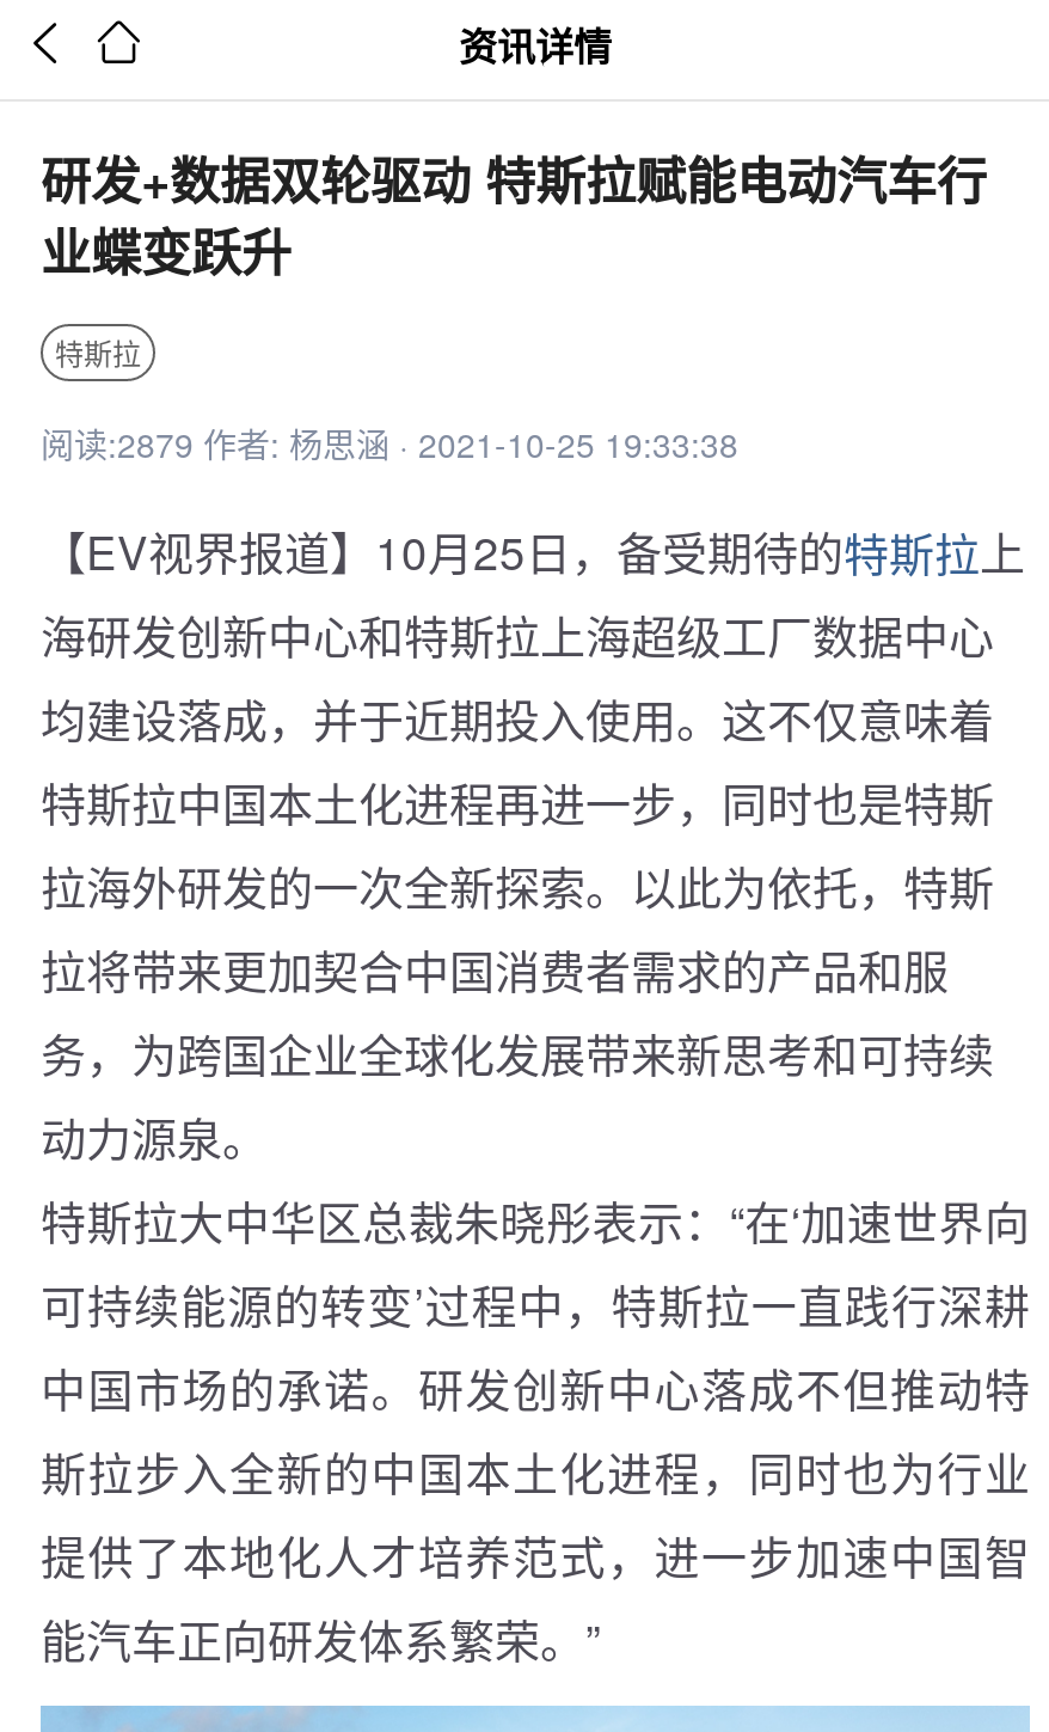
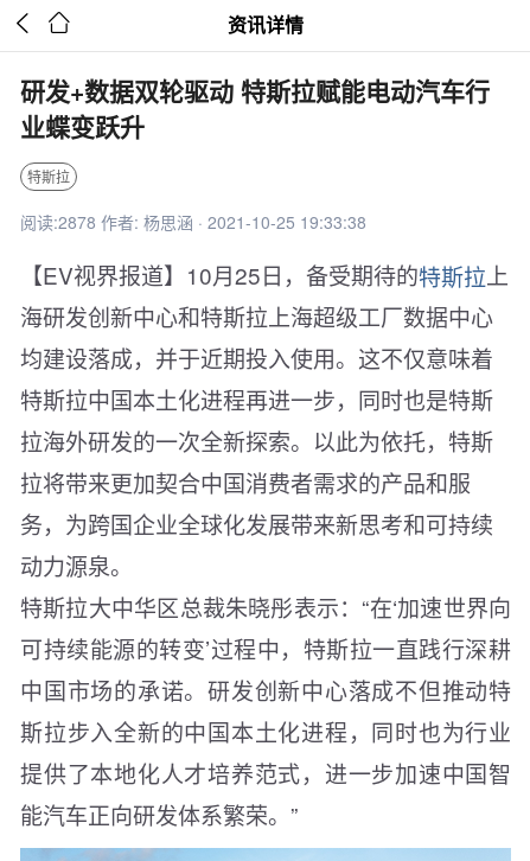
- 阅读:2879 作者: 杨思涵 · 2021-10-25 19:33:38
+ 阅读:2878 作者: 杨思涵 · 2021-10-25 19:33:38
